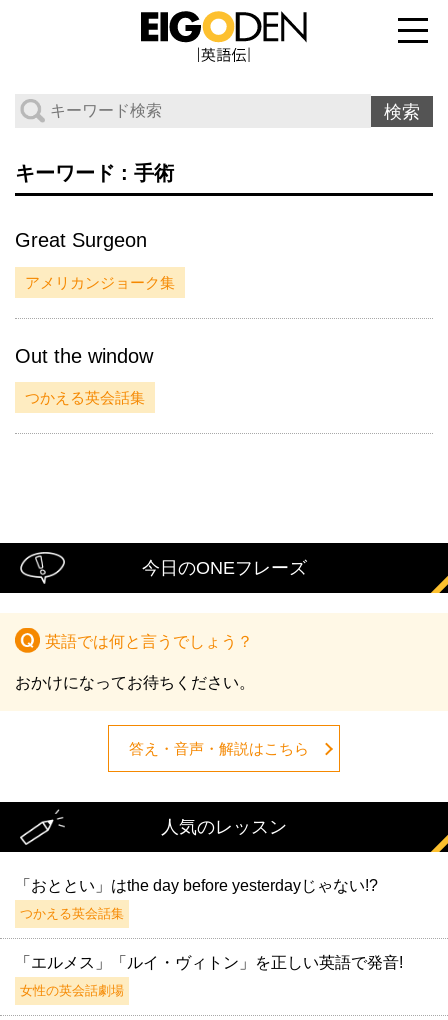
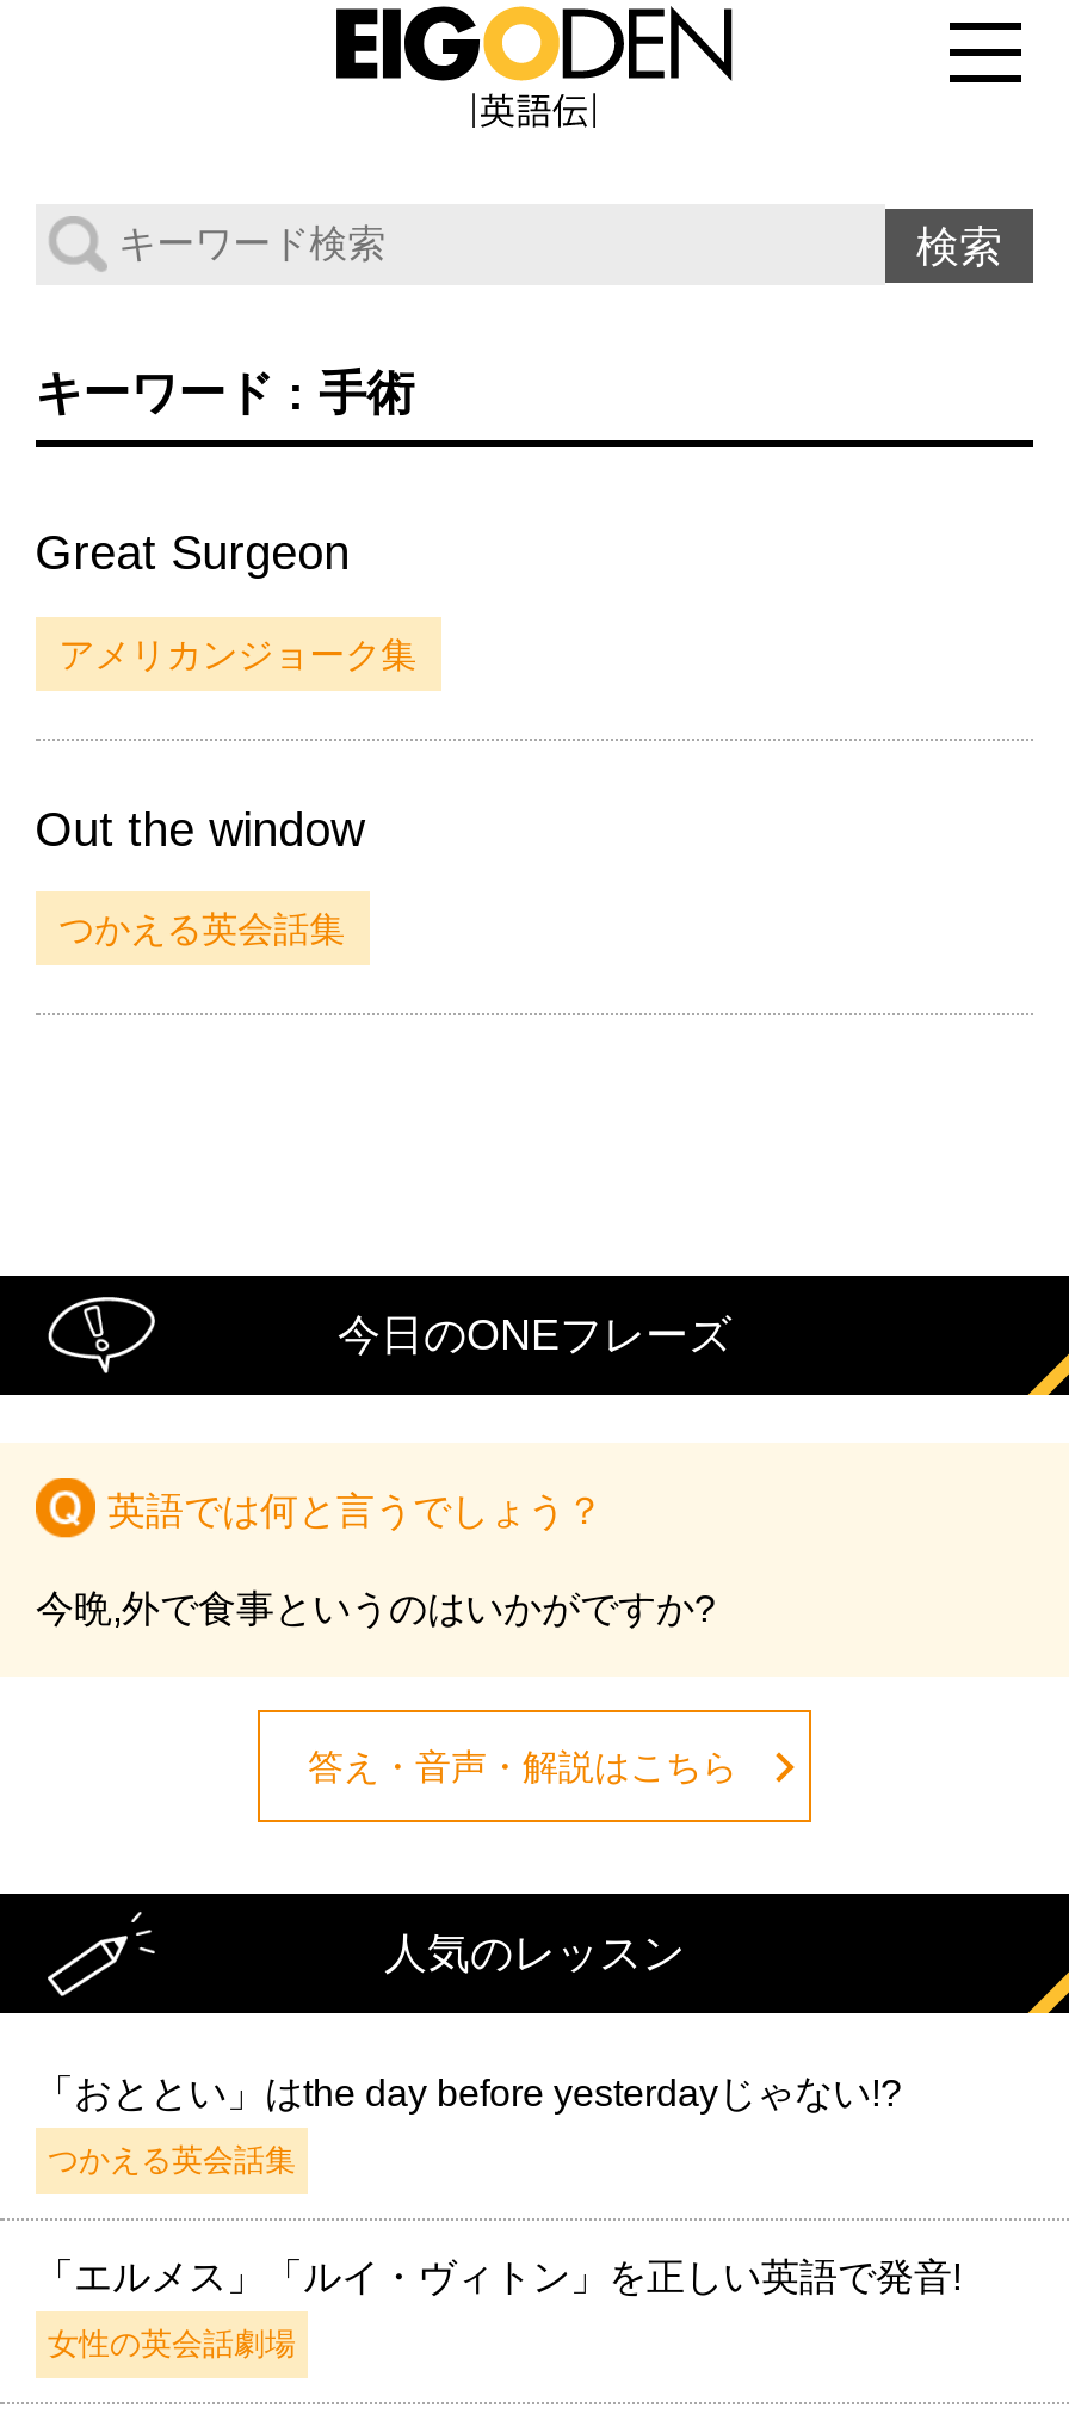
- おかけになってお待ちください。
+ 今晩,外で食事というのはいかがですか?
